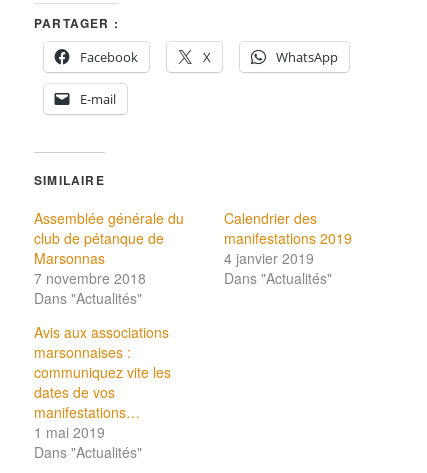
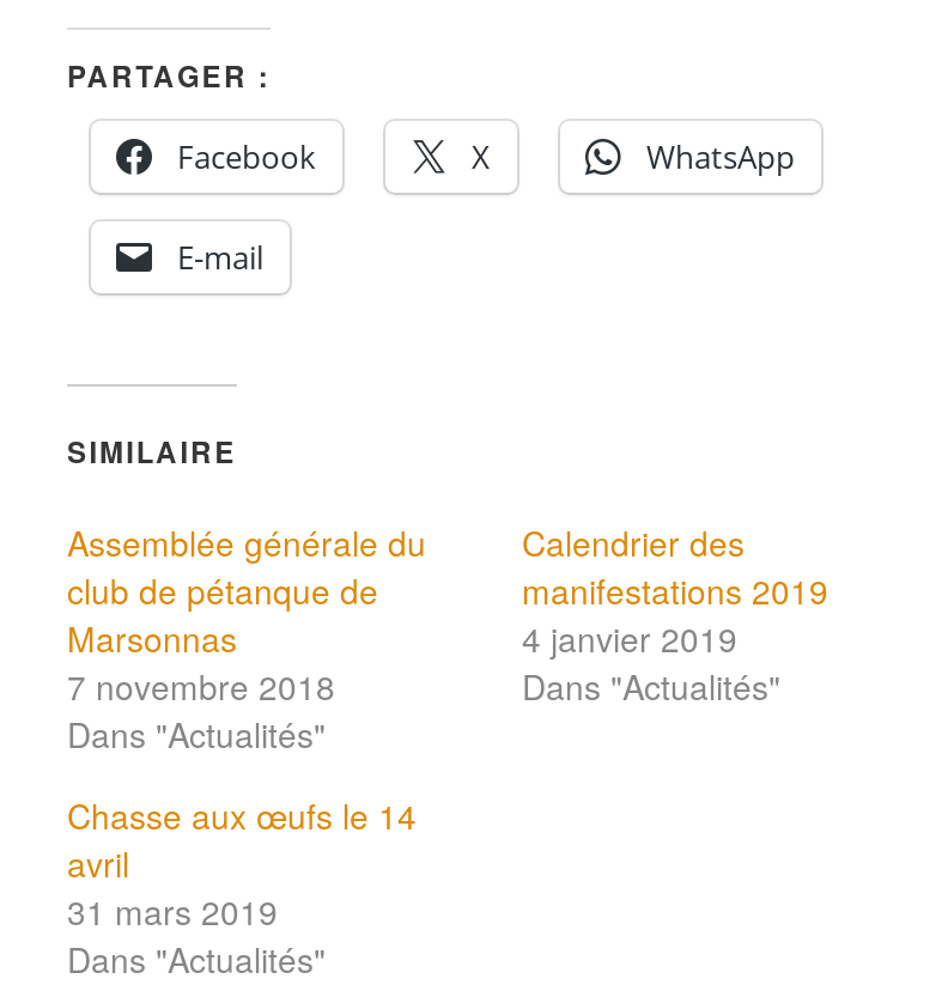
- Avis aux associations
- marsonnaises :
- communiquez vite les
- dates de vos
- manifestations…
- 1 mai 2019
+ Chasse aux œufs le 14
+ avril
+ 31 mars 2019
